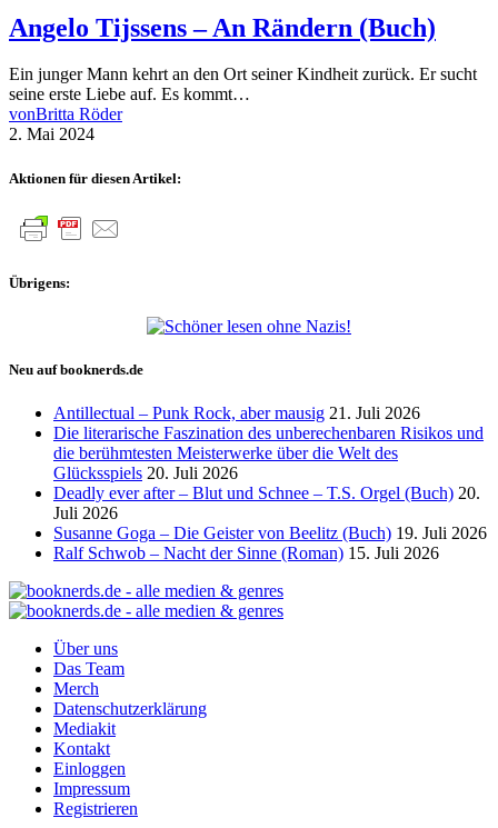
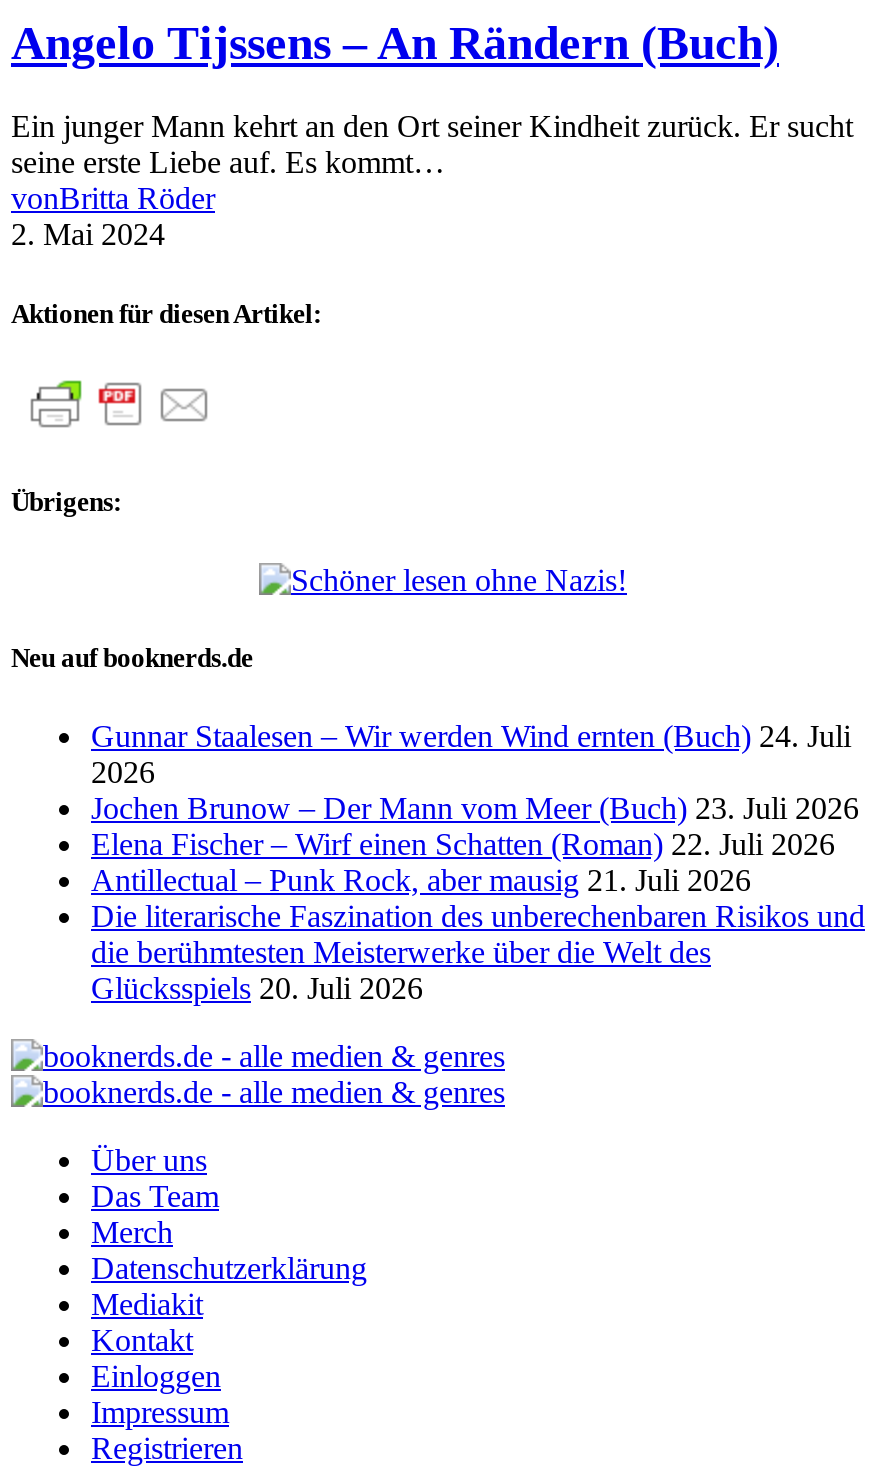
+ Gunnar Staalesen – Wir werden Wind ernten (Buch) 24. Juli
+ 2026
+ Jochen Brunow – Der Mann vom Meer (Buch) 23. Juli 2026
+ Elena Fischer – Wirf einen Schatten (Roman) 22. Juli 2026

moved down: Antillectual – Punk Rock, aber mausig 21. Juli 2026 | Die literarische Faszination des unberechenbaren Risikos und | die berühmtesten Meisterwerke über die Welt des | Glücksspiels 20. Juli 2026

- Deadly ever after – Blut und Schnee – T.S. Orgel (Buch) 20.
- Juli 2026
- Susanne Goga – Die Geister von Beelitz (Buch) 19. Juli 2026
- Ralf Schwob – Nacht der Sinne (Roman) 15. Juli 2026
